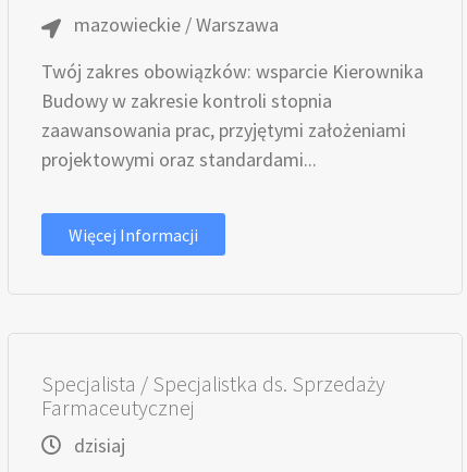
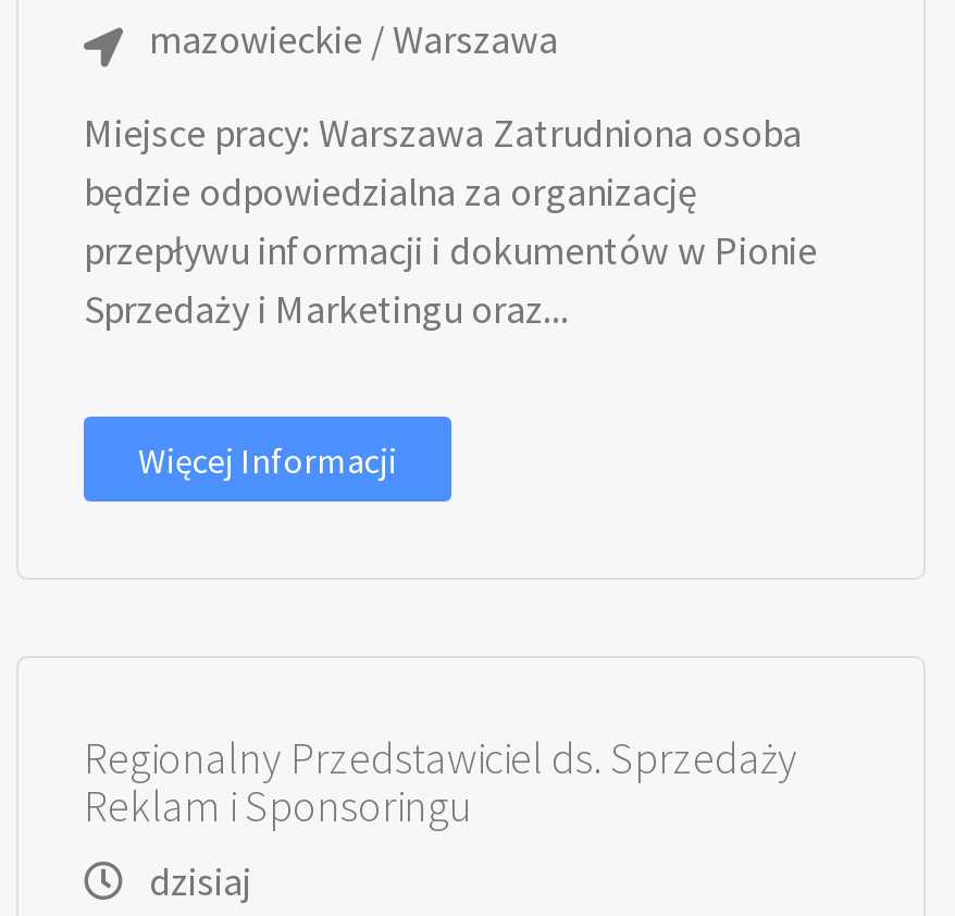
- Twój zakres obowiązków: wsparcie Kierownika
- Budowy w zakresie kontroli stopnia
- zaawansowania prac, przyjętymi założeniami
- projektowymi oraz standardami...
+ Miejsce pracy: Warszawa Zatrudniona osoba
+ będzie odpowiedzialna za organizację
+ przepływu informacji i dokumentów w Pionie
+ Sprzedaży i Marketingu oraz...

- Specjalista / Specjalistka ds. Sprzedaży
- Farmaceutycznej
+ Regionalny Przedstawiciel ds. Sprzedaży
+ Reklam i Sponsoringu
